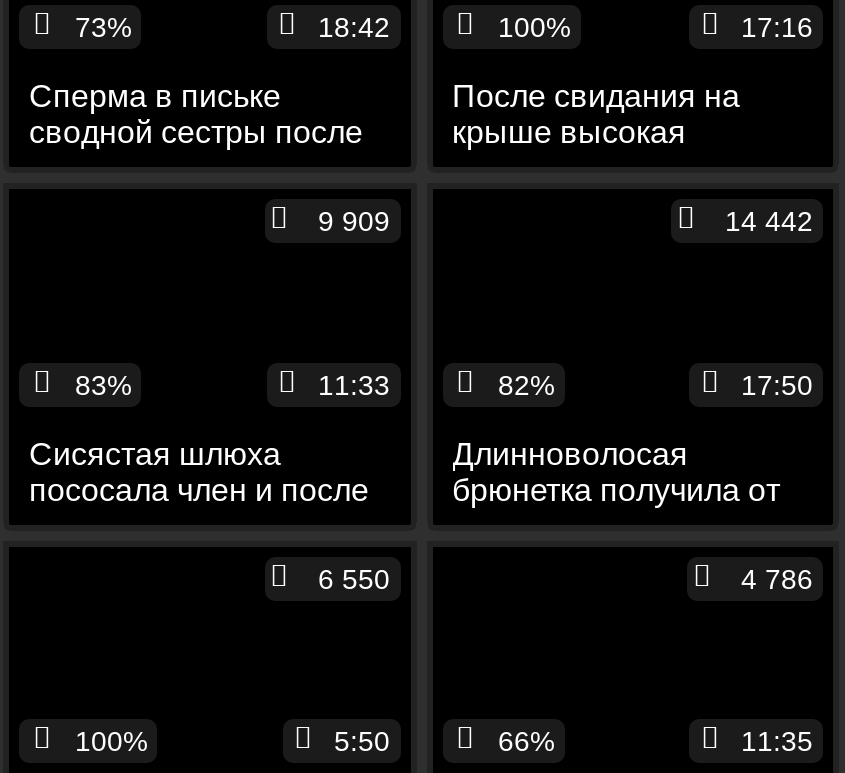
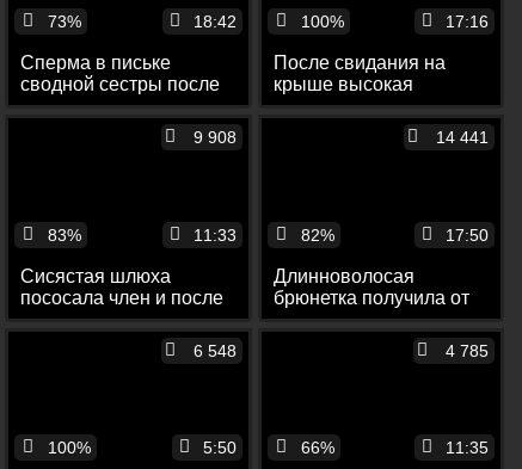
- 9 909
+ 9 908

- 14 442
+ 14 441

- 6 550
+ 6 548

- 4 786
+ 4 785
